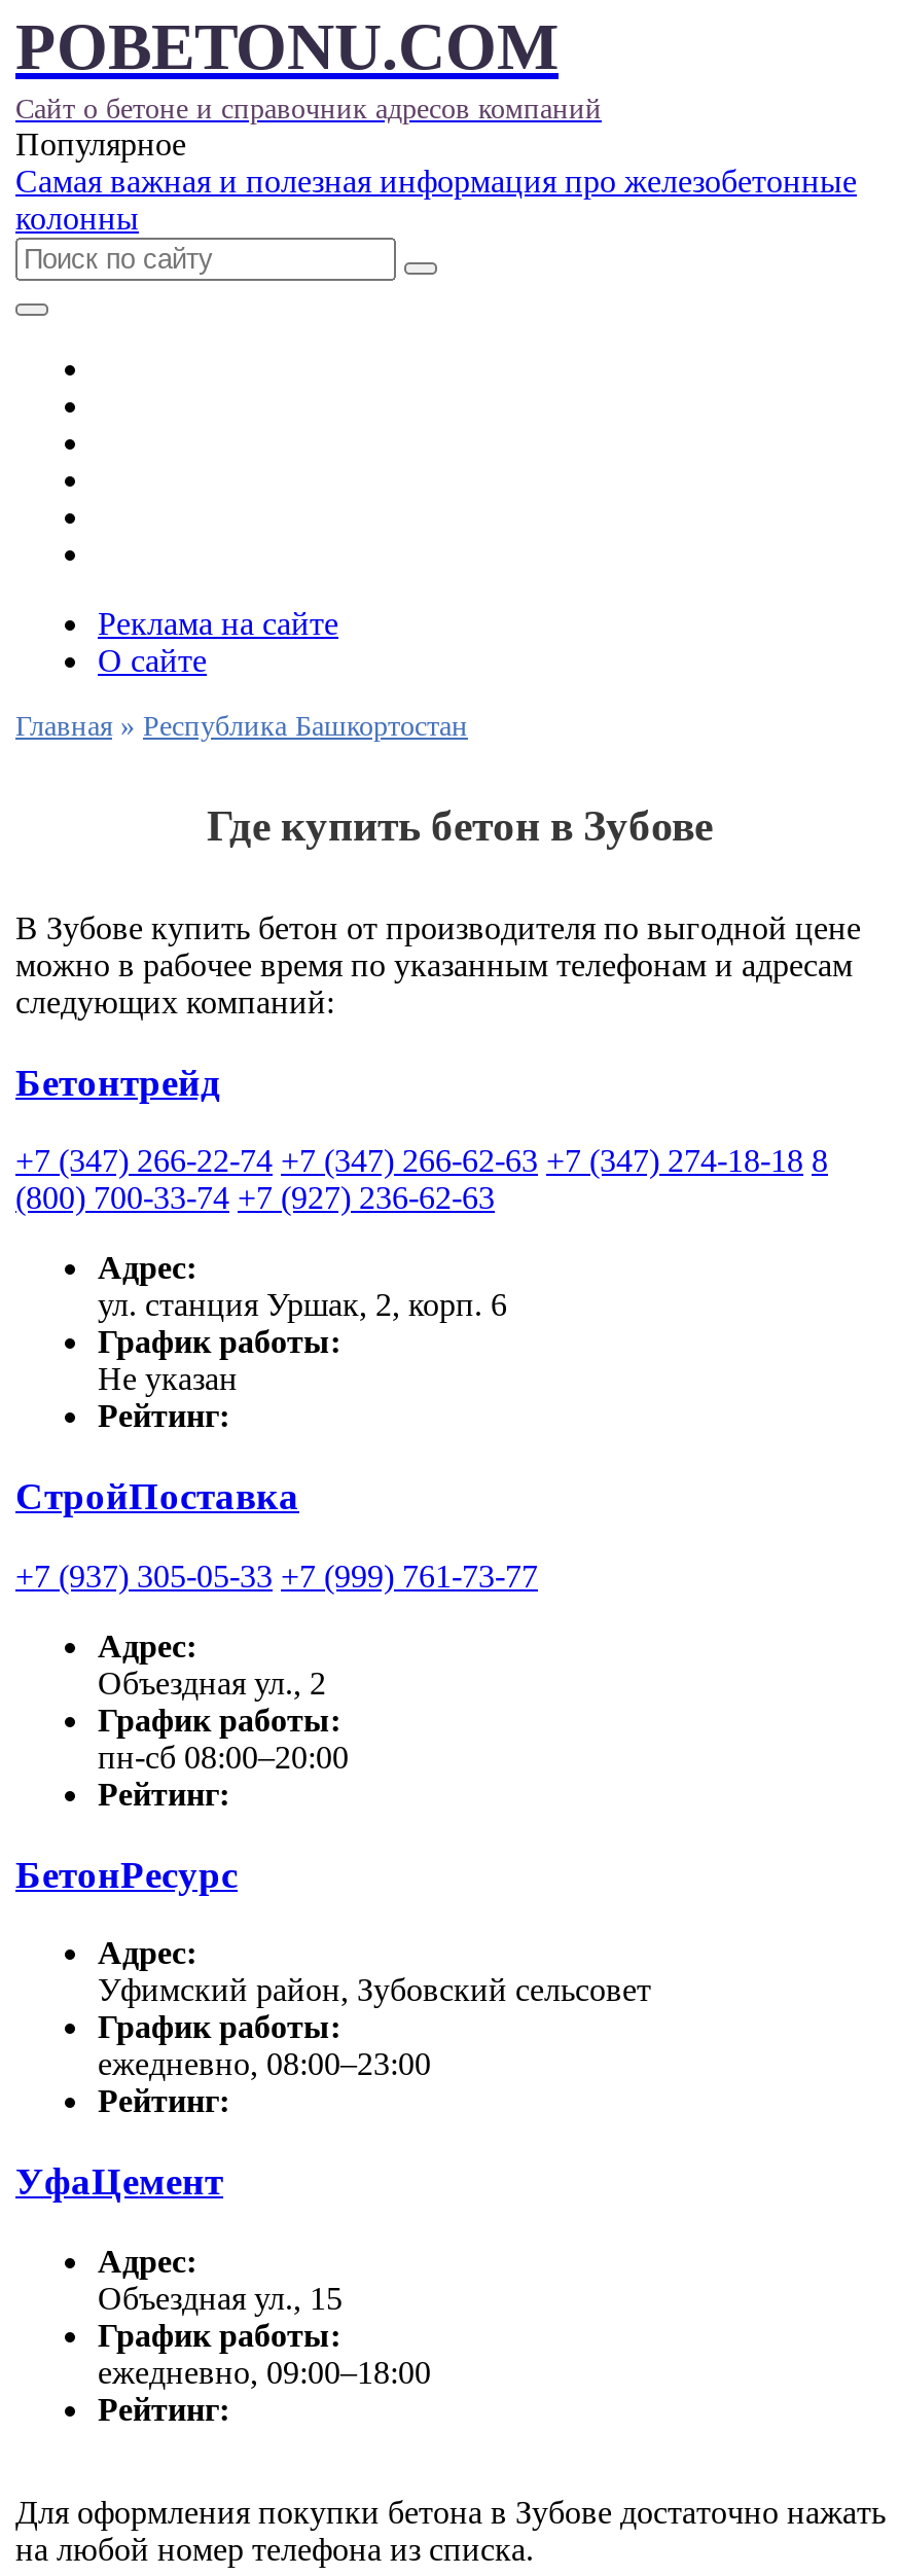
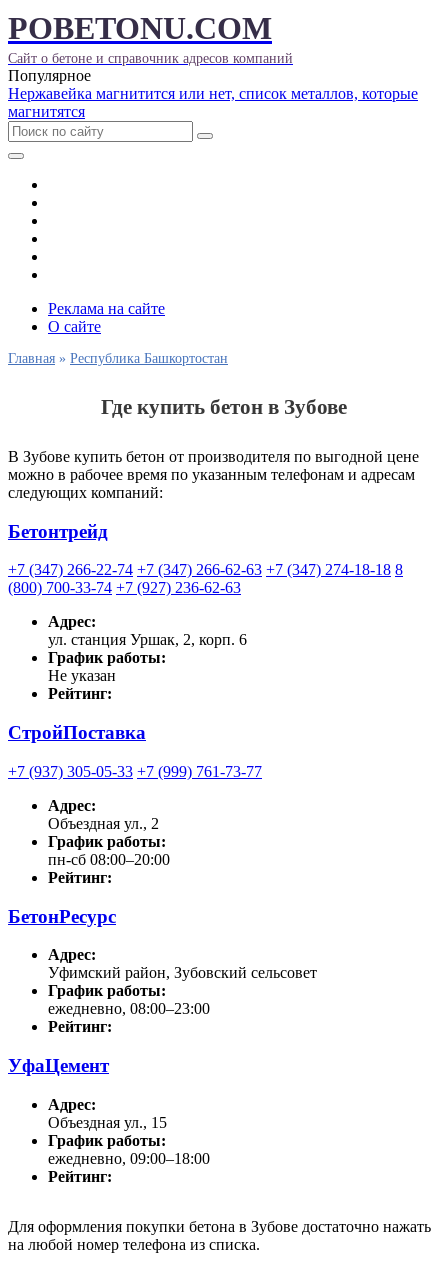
- Самая важная и полезная информация про железобетонные
- колонны
+ Нержавейка магнитится или нет, список металлов, которые
+ магнитятся
